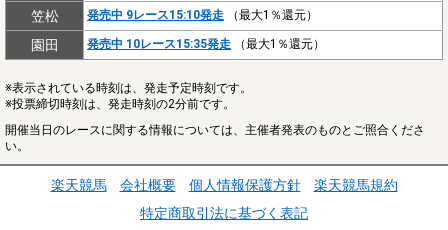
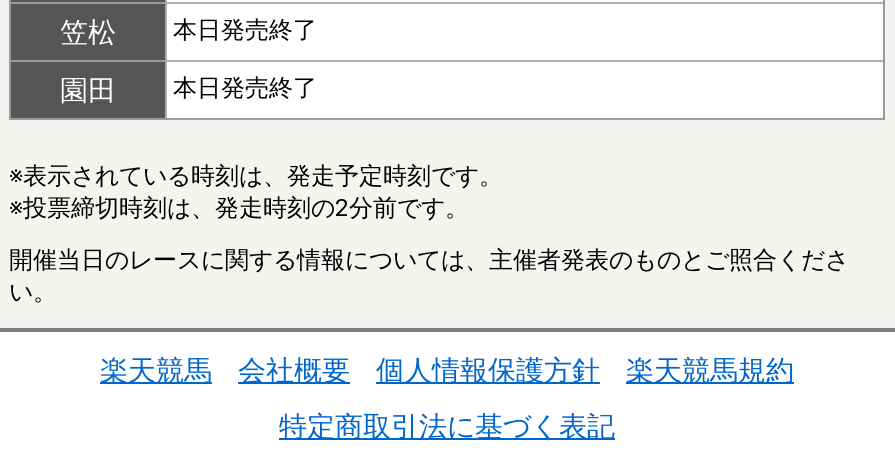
- 発売中 9レース15:10発走（最大1％還元）
+ 本日発売終了

- 発売中 10レース15:35発走（最大1％還元）
+ 本日発売終了
